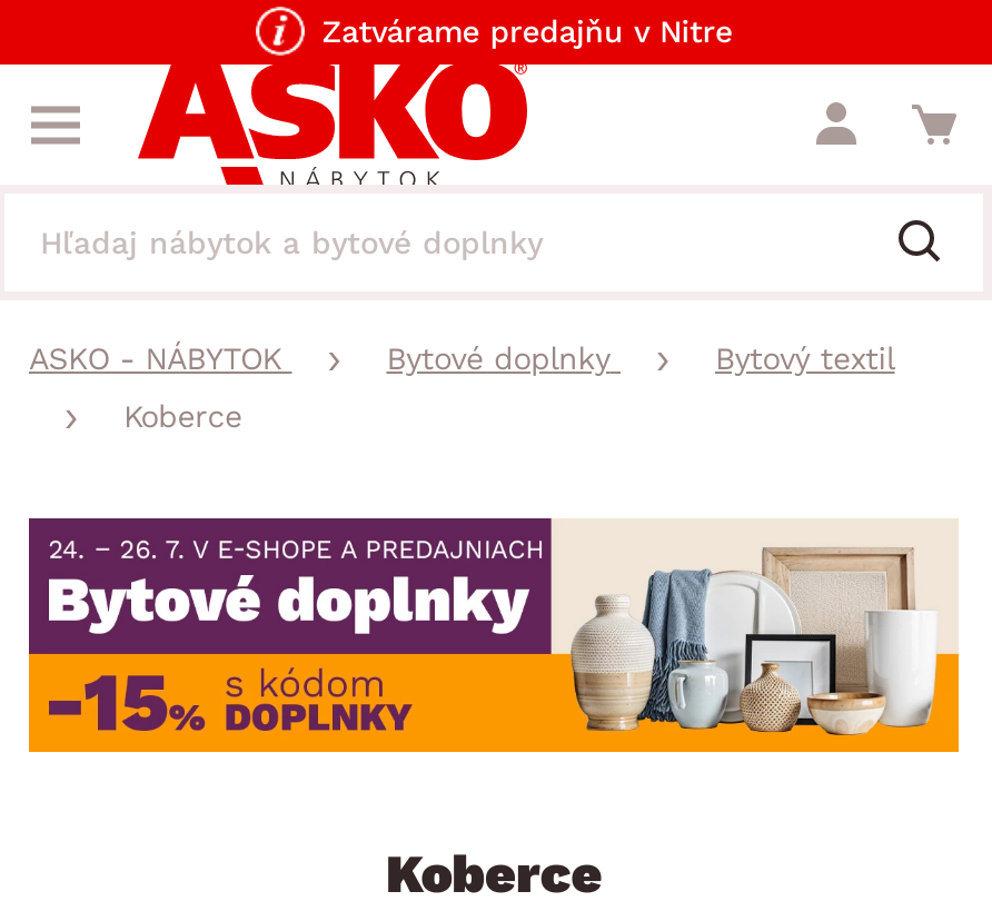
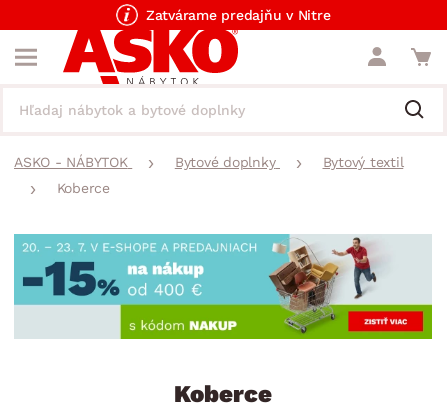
- [image]
+ [image]
